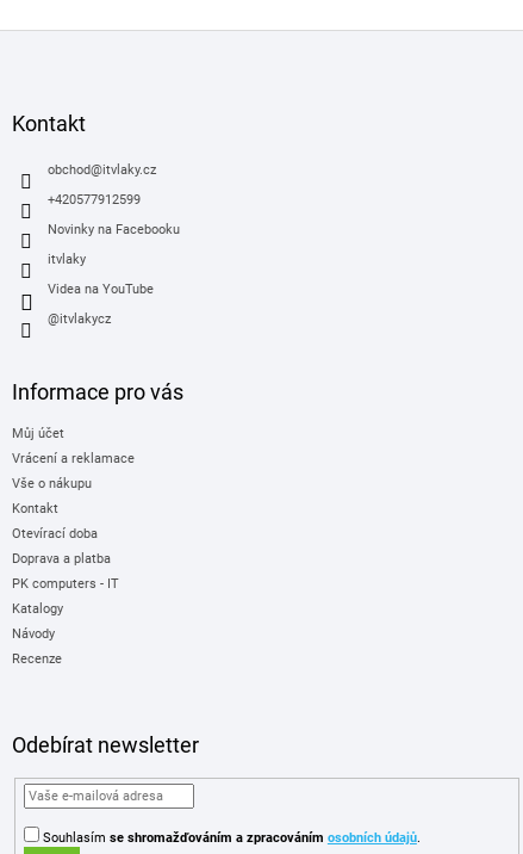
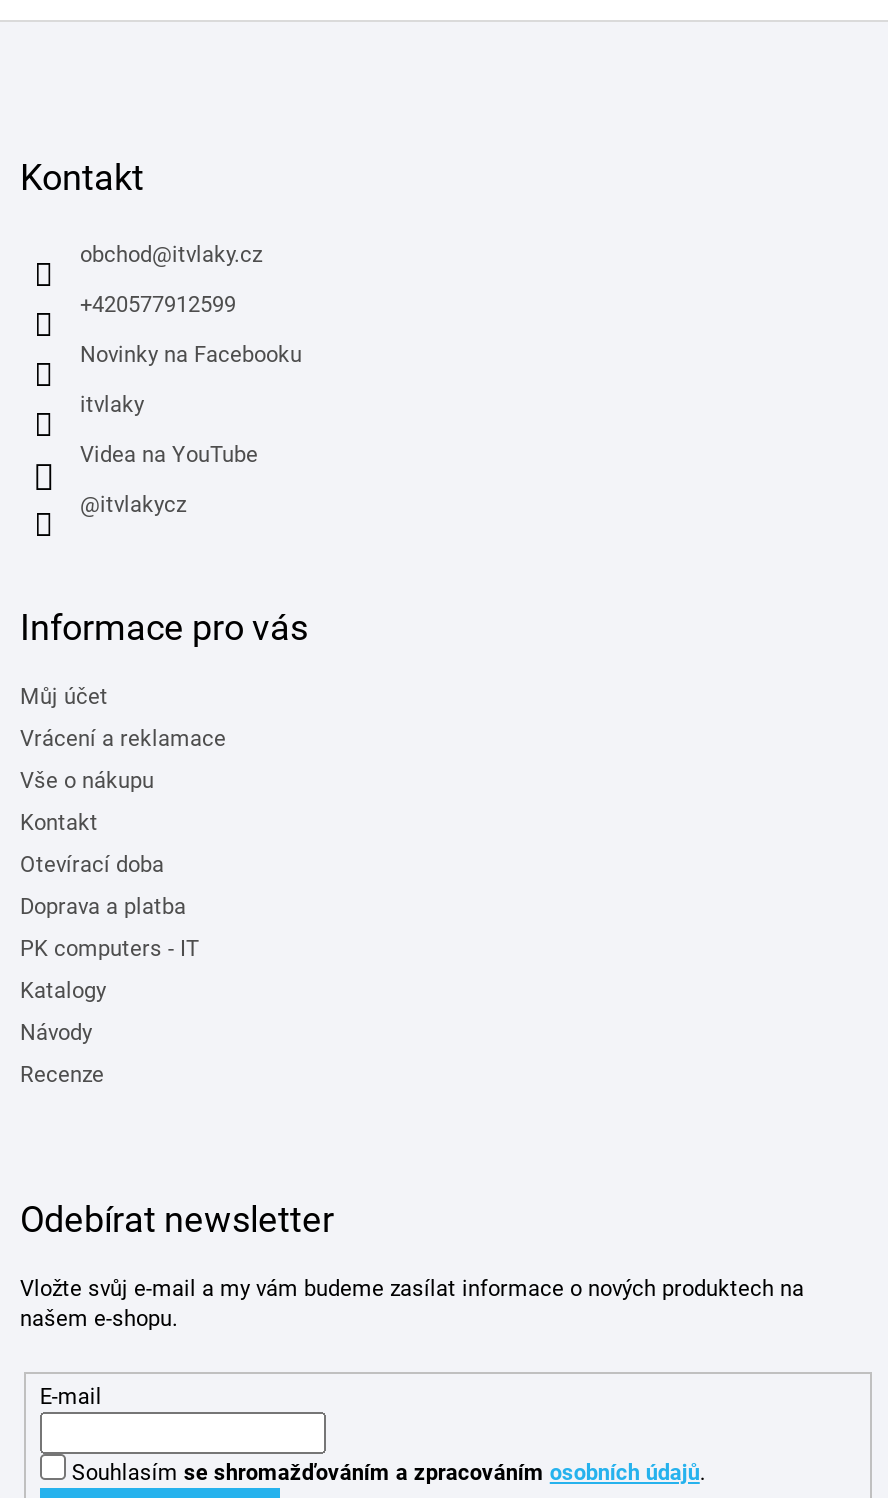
+ Vložte svůj e-mail a my vám budeme zasílat informace o nových produktech na
+ našem e-shopu.
+ E-mail
